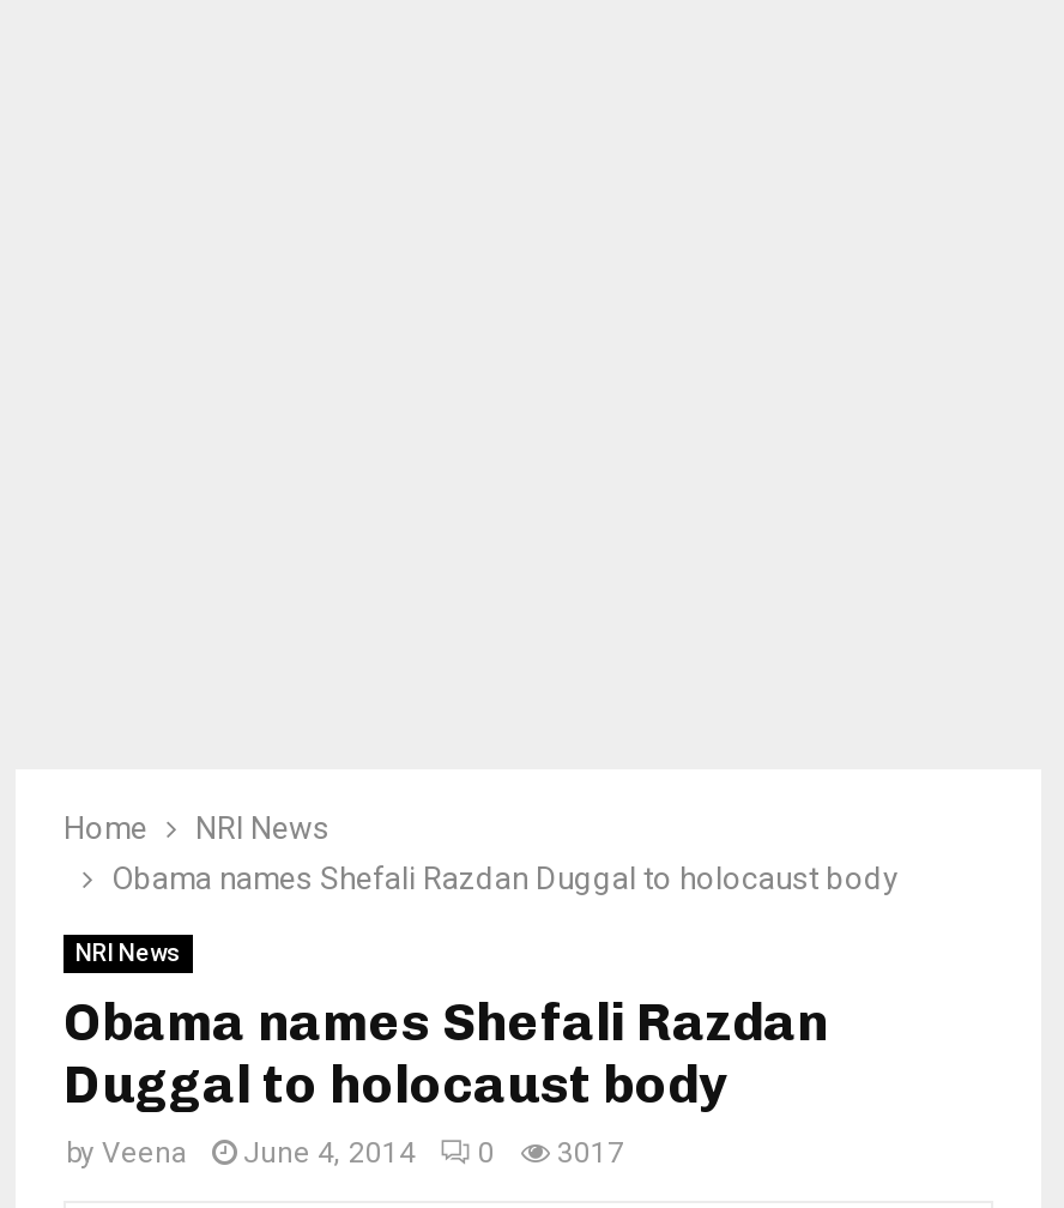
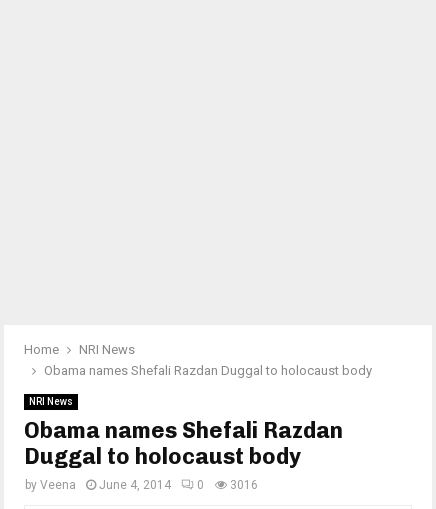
- by Veena June 4, 2014 0 3017
+ by Veena June 4, 2014 0 3016
